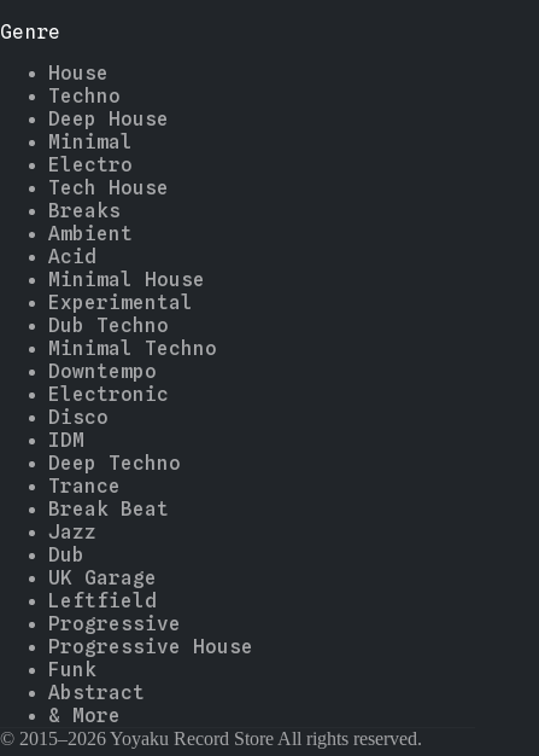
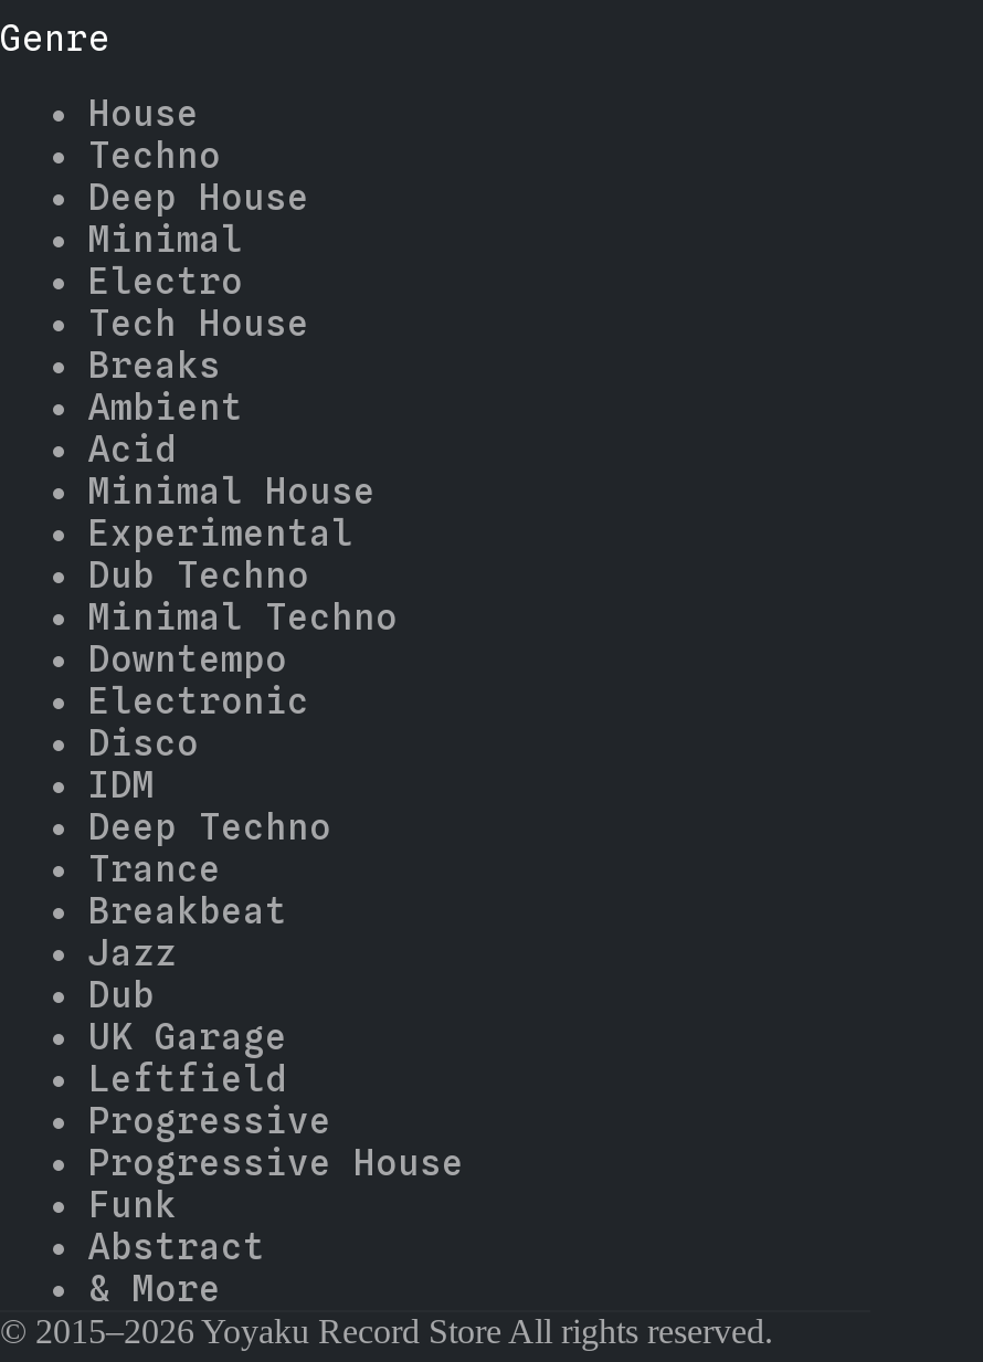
- Break Beat
+ Breakbeat
